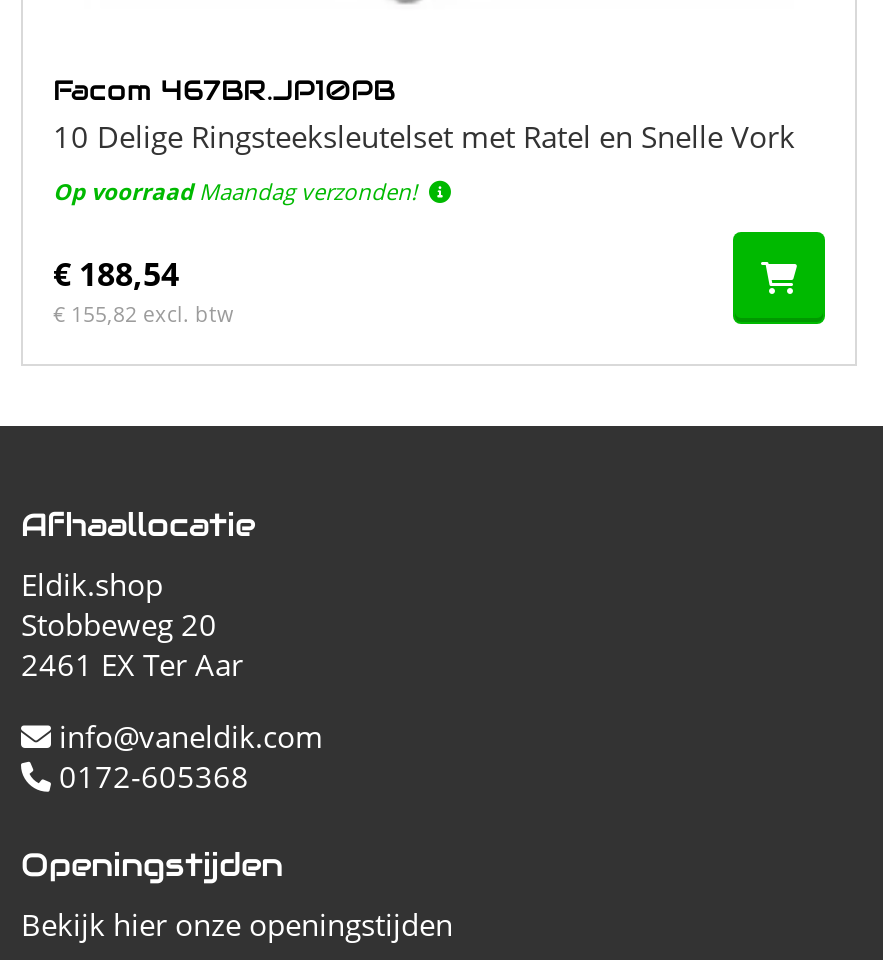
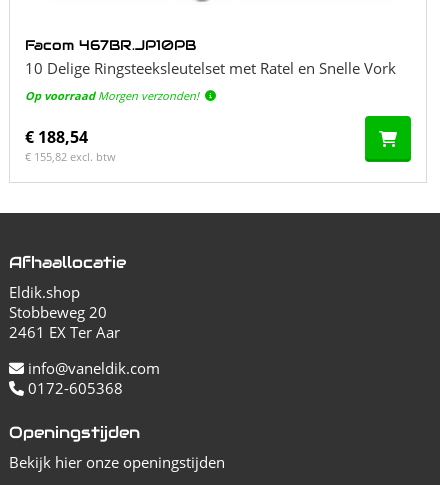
- Op voorraad Maandag verzonden!
+ Op voorraad Morgen verzonden!
